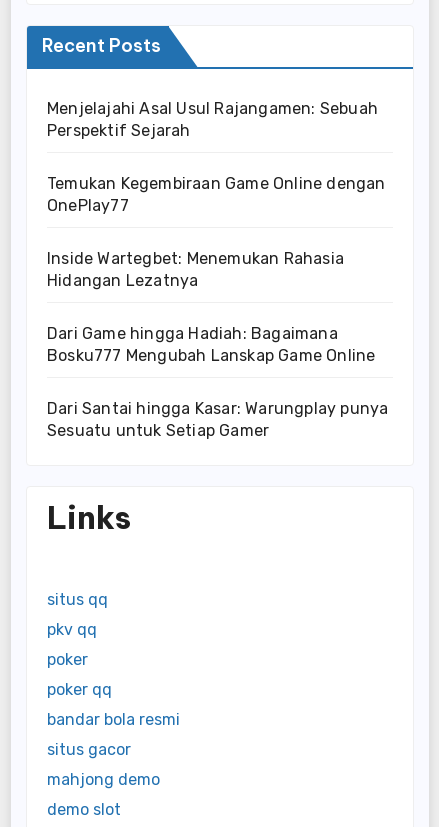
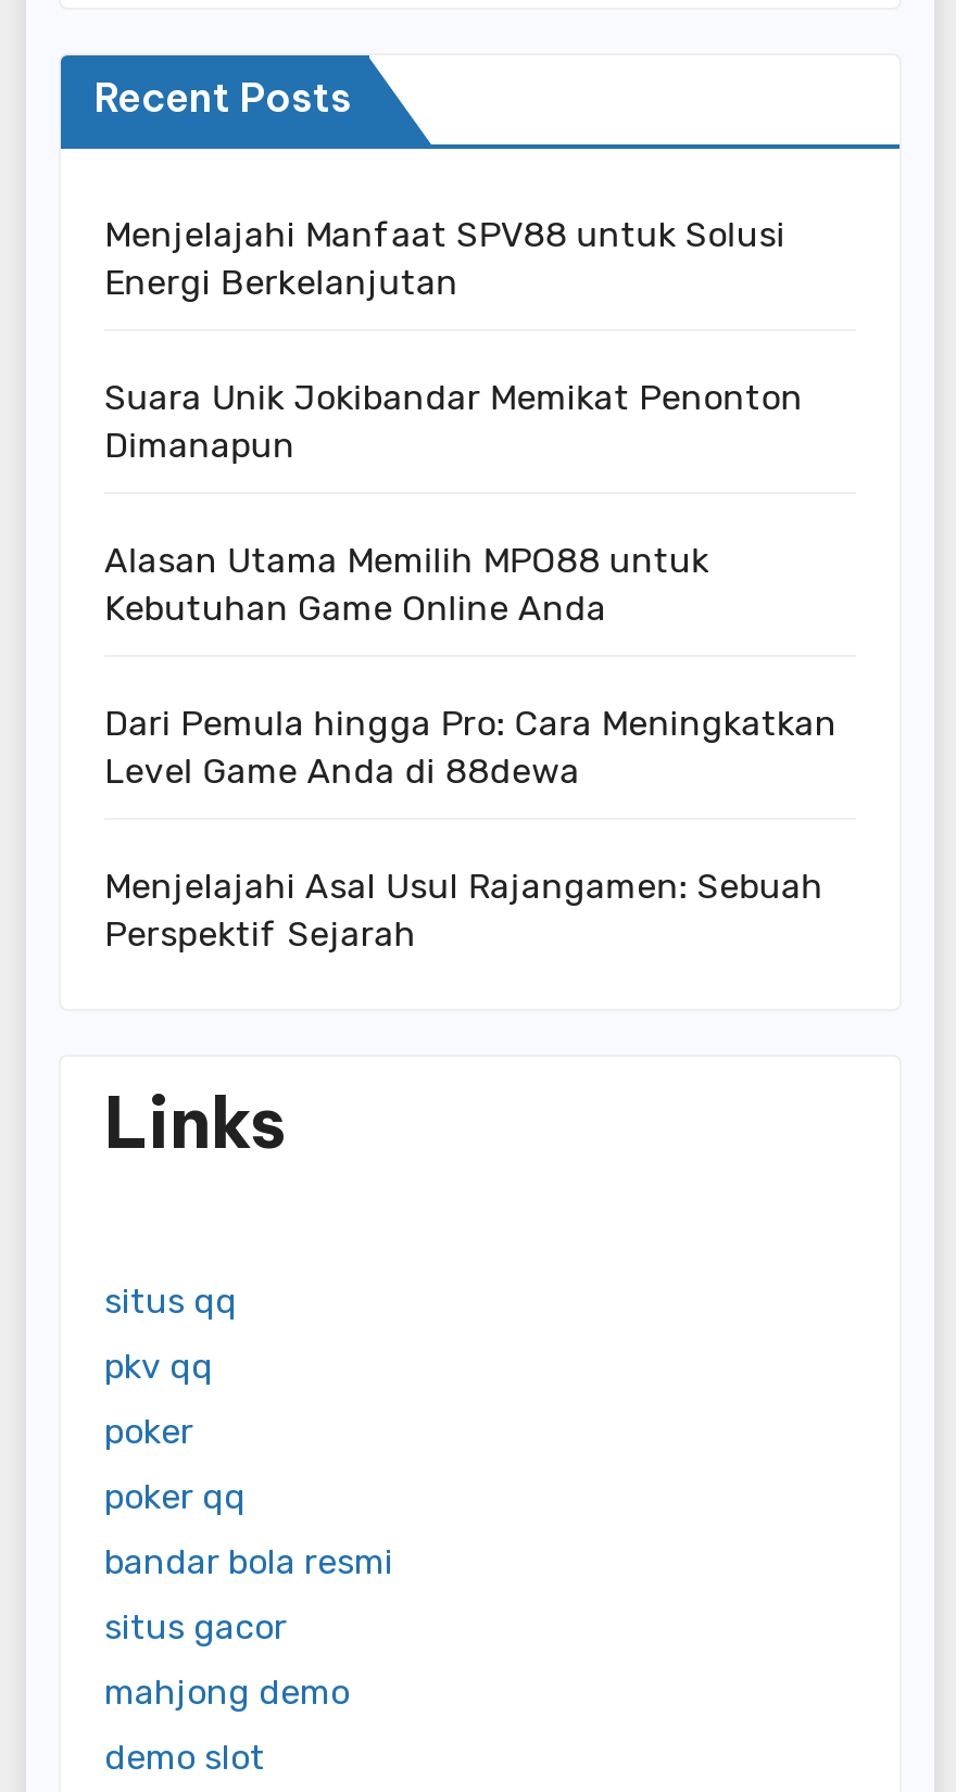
+ Menjelajahi Manfaat SPV88 untuk Solusi
+ Energi Berkelanjutan
+ Suara Unik Jokibandar Memikat Penonton
+ Dimanapun
+ Alasan Utama Memilih MPO88 untuk
+ Kebutuhan Game Online Anda
+ Dari Pemula hingga Pro: Cara Meningkatkan
+ Level Game Anda di 88dewa

moved down: Menjelajahi Asal Usul Rajangamen: Sebuah | Perspektif Sejarah

- Temukan Kegembiraan Game Online dengan
- OnePlay77
- Inside Wartegbet: Menemukan Rahasia
- Hidangan Lezatnya
- Dari Game hingga Hadiah: Bagaimana
- Bosku777 Mengubah Lanskap Game Online
- Dari Santai hingga Kasar: Warungplay punya
- Sesuatu untuk Setiap Gamer
